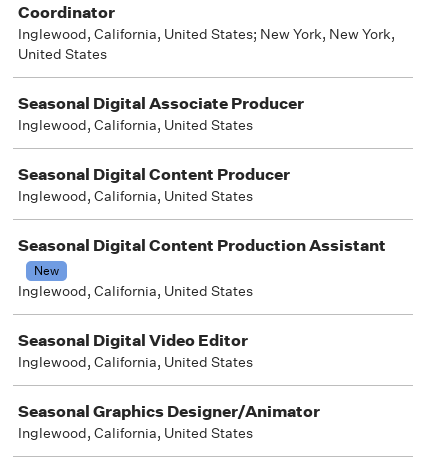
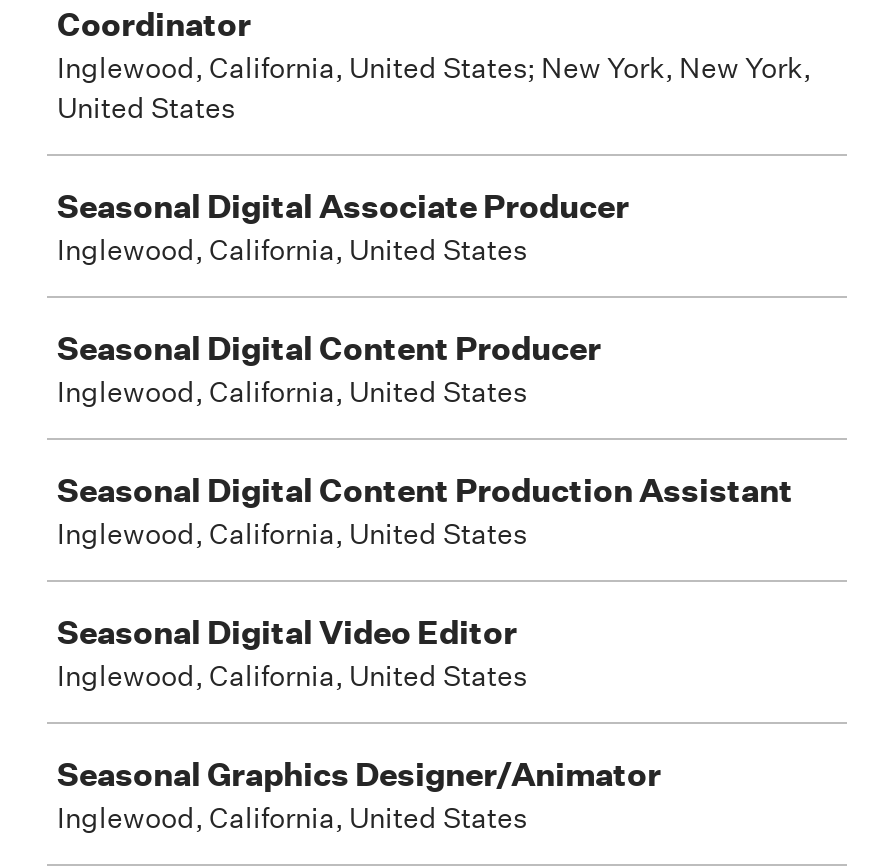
- New
